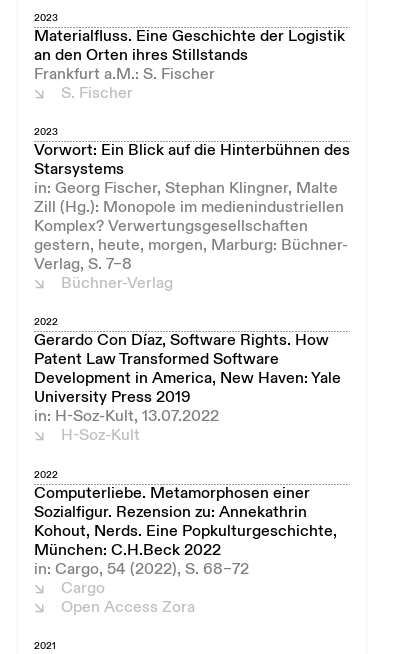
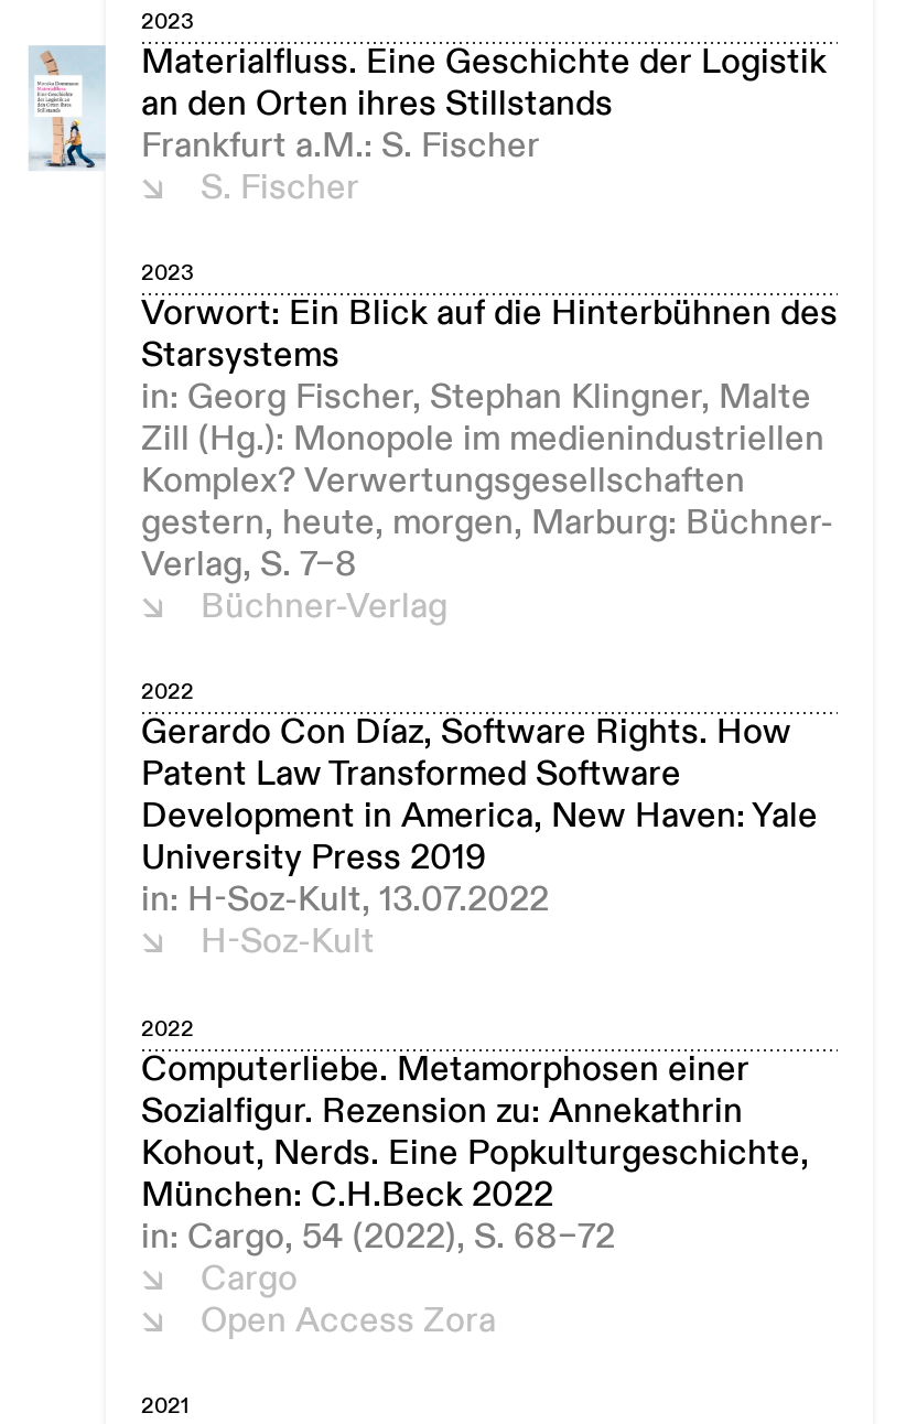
+ [image]
